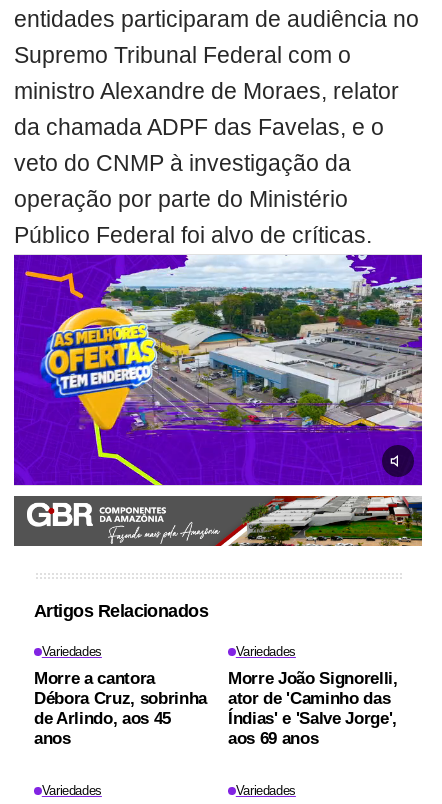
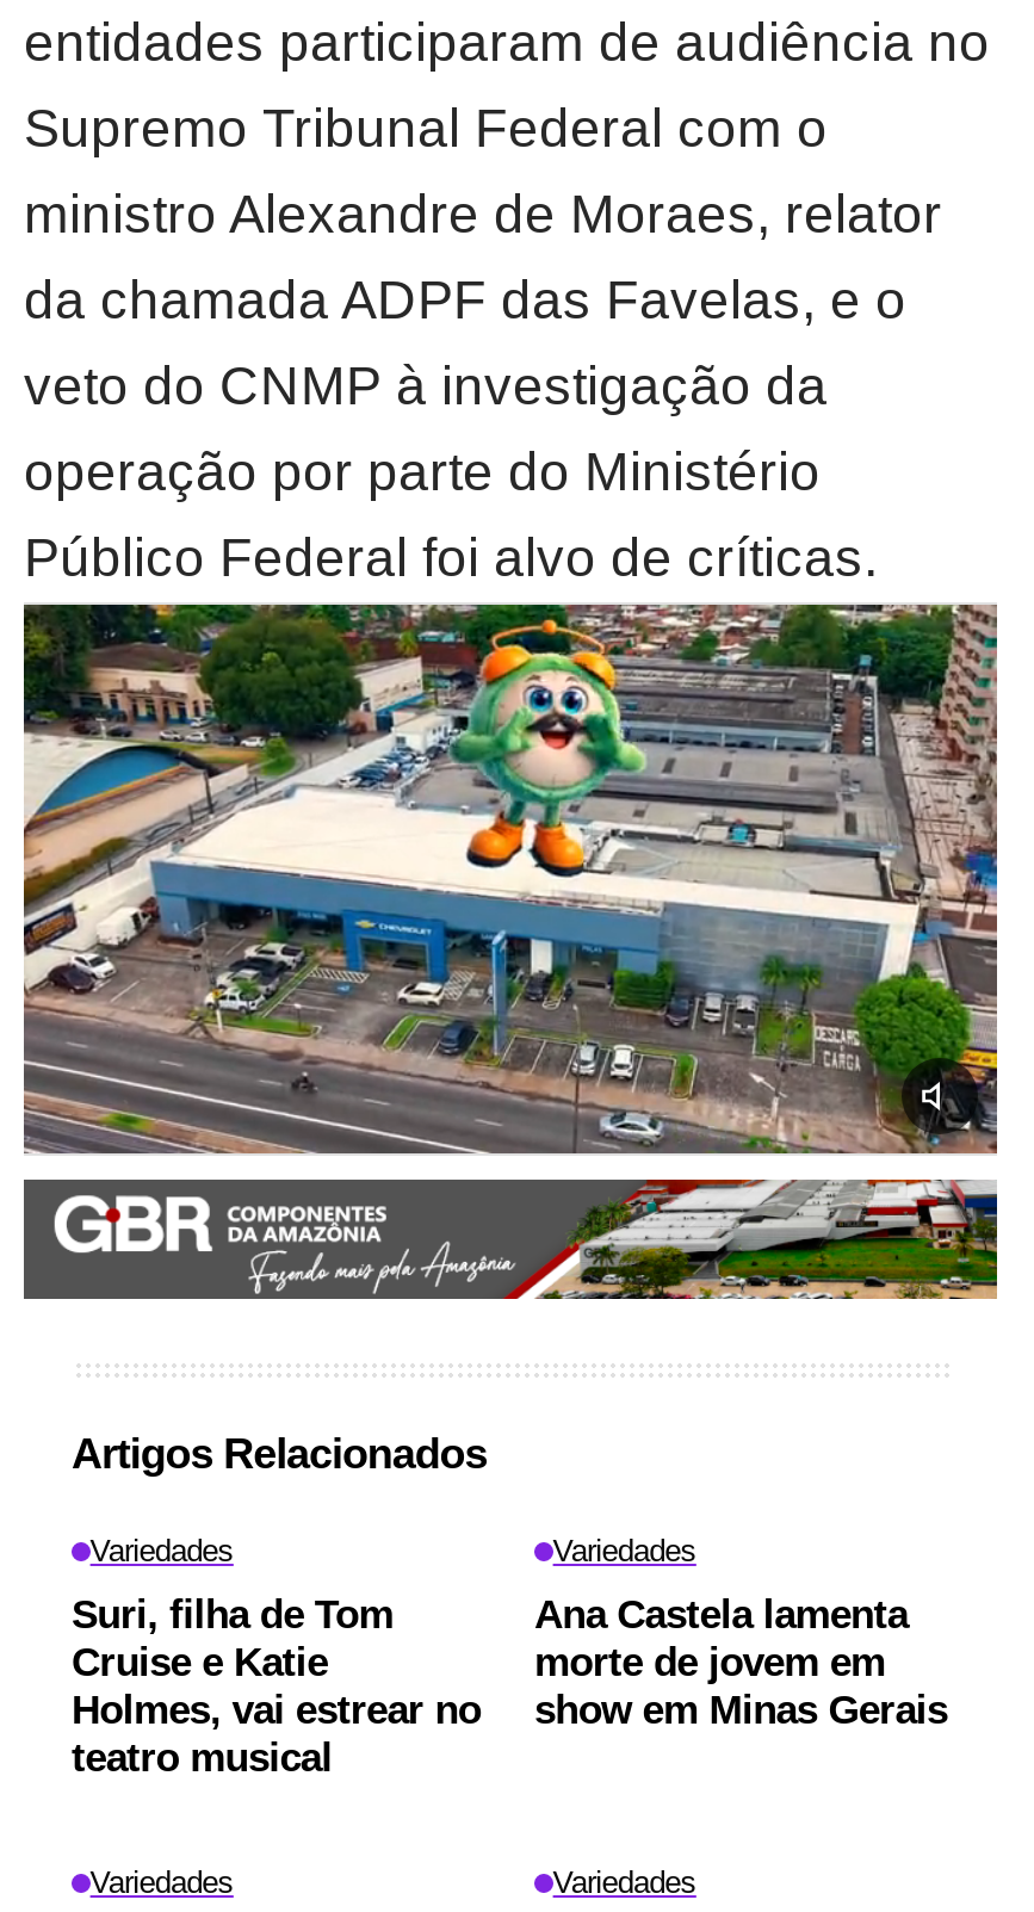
- [image]
+ [image]

- Morre a cantora
- Débora Cruz, sobrinha
- de Arlindo, aos 45
- anos
+ Suri, filha de Tom
+ Cruise e Katie
+ Holmes, vai estrear no
+ teatro musical

- Morre João Signorelli,
- ator de 'Caminho das
- Índias' e 'Salve Jorge',
- aos 69 anos
+ Ana Castela lamenta
+ morte de jovem em
+ show em Minas Gerais
